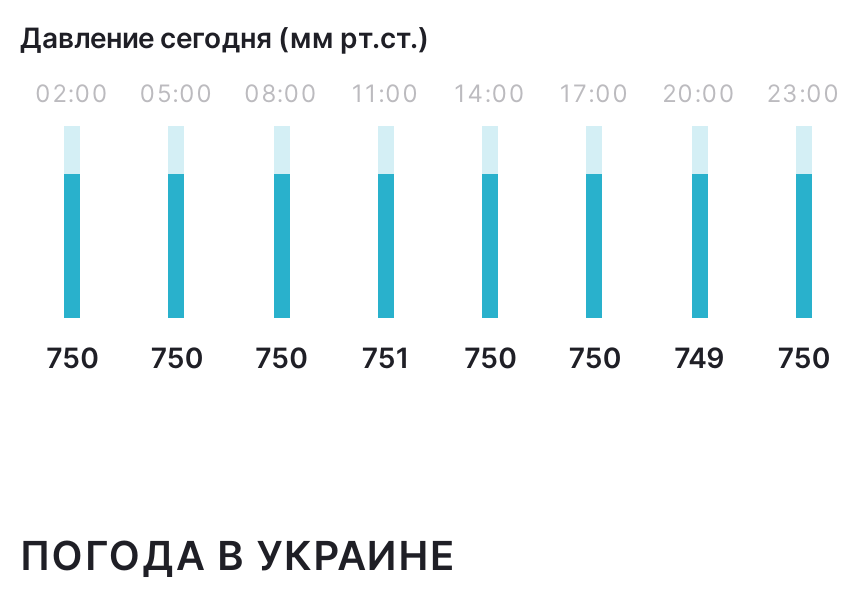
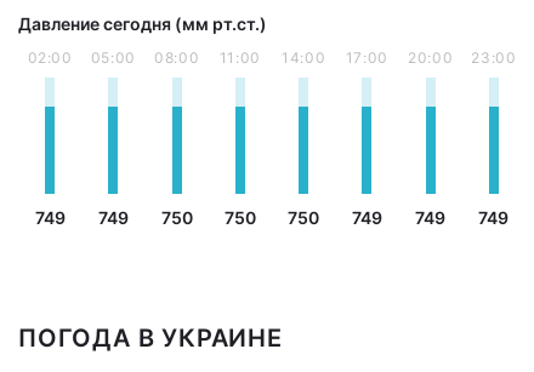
- 750
+ 749

- 750
+ 749

- 751
+ 750

- 750
+ 749

- 750
+ 749
